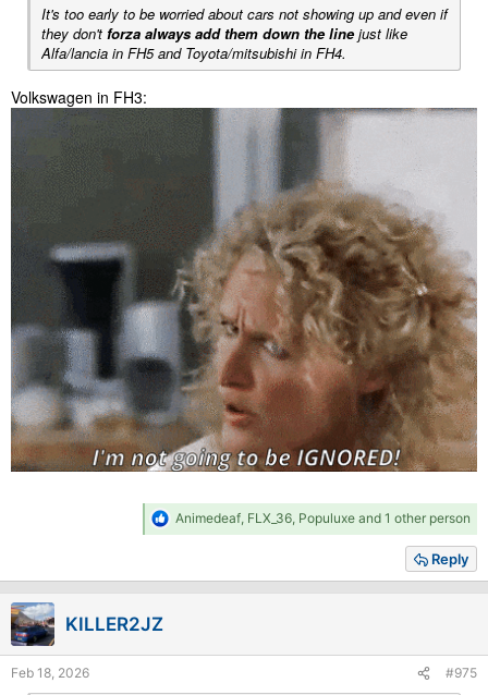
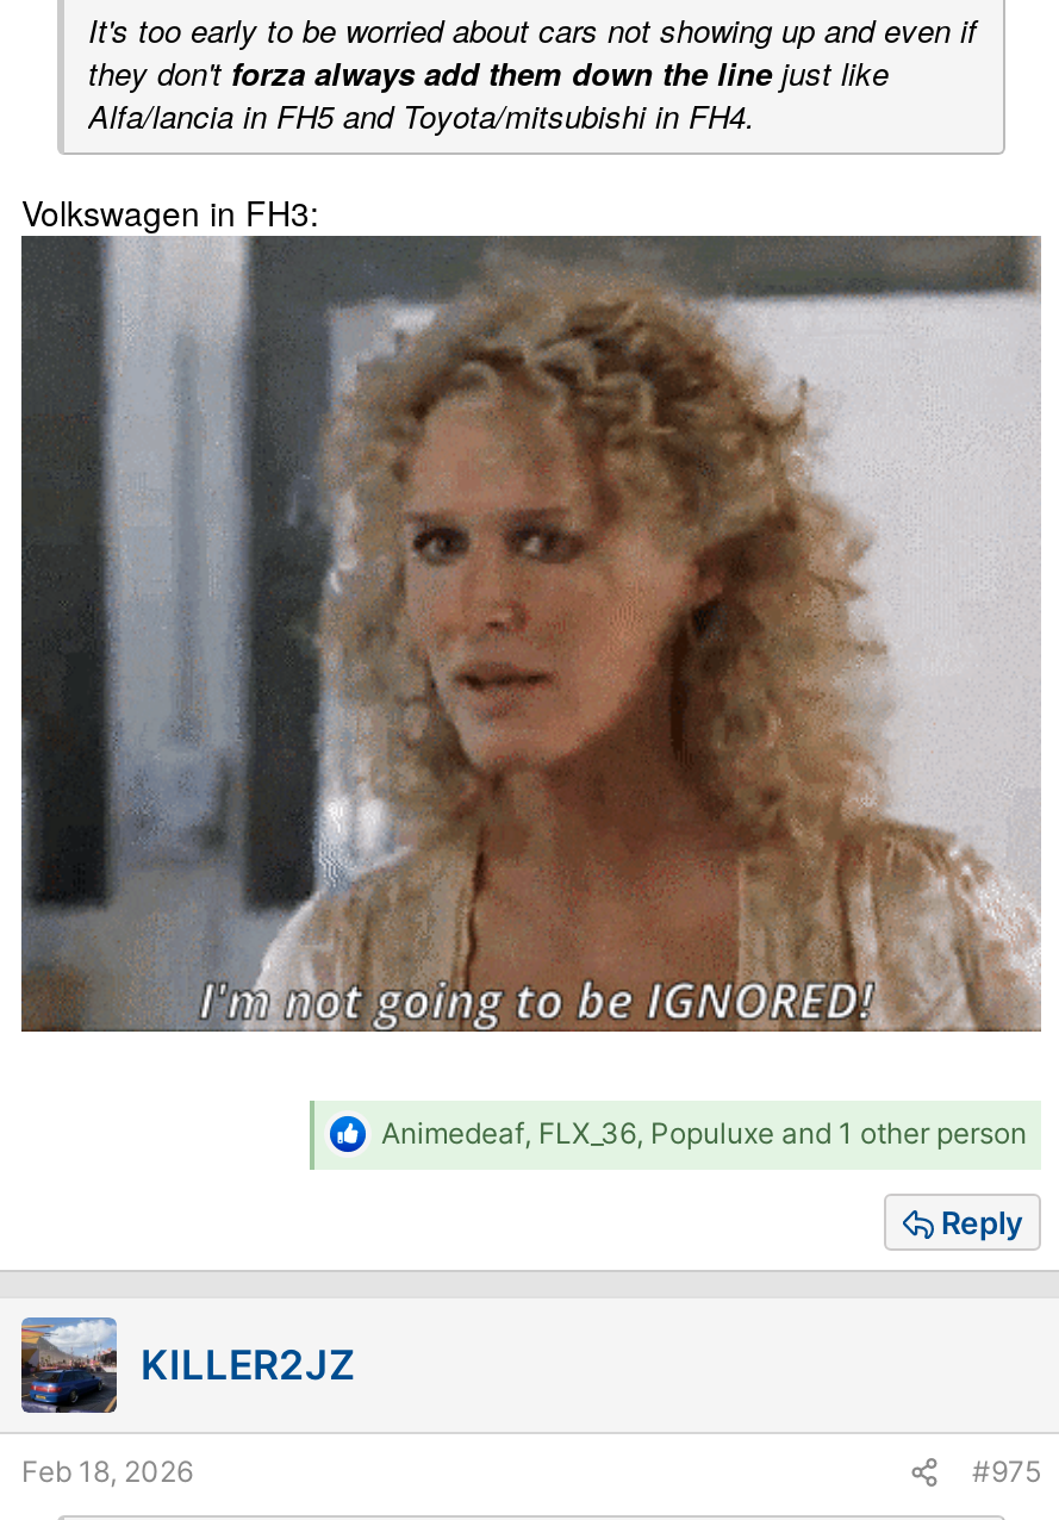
- [image]
+ [image]
